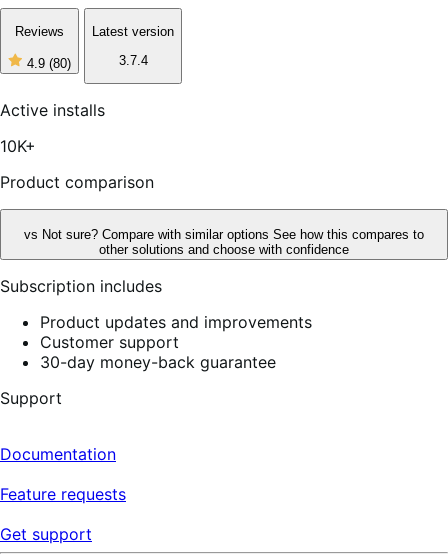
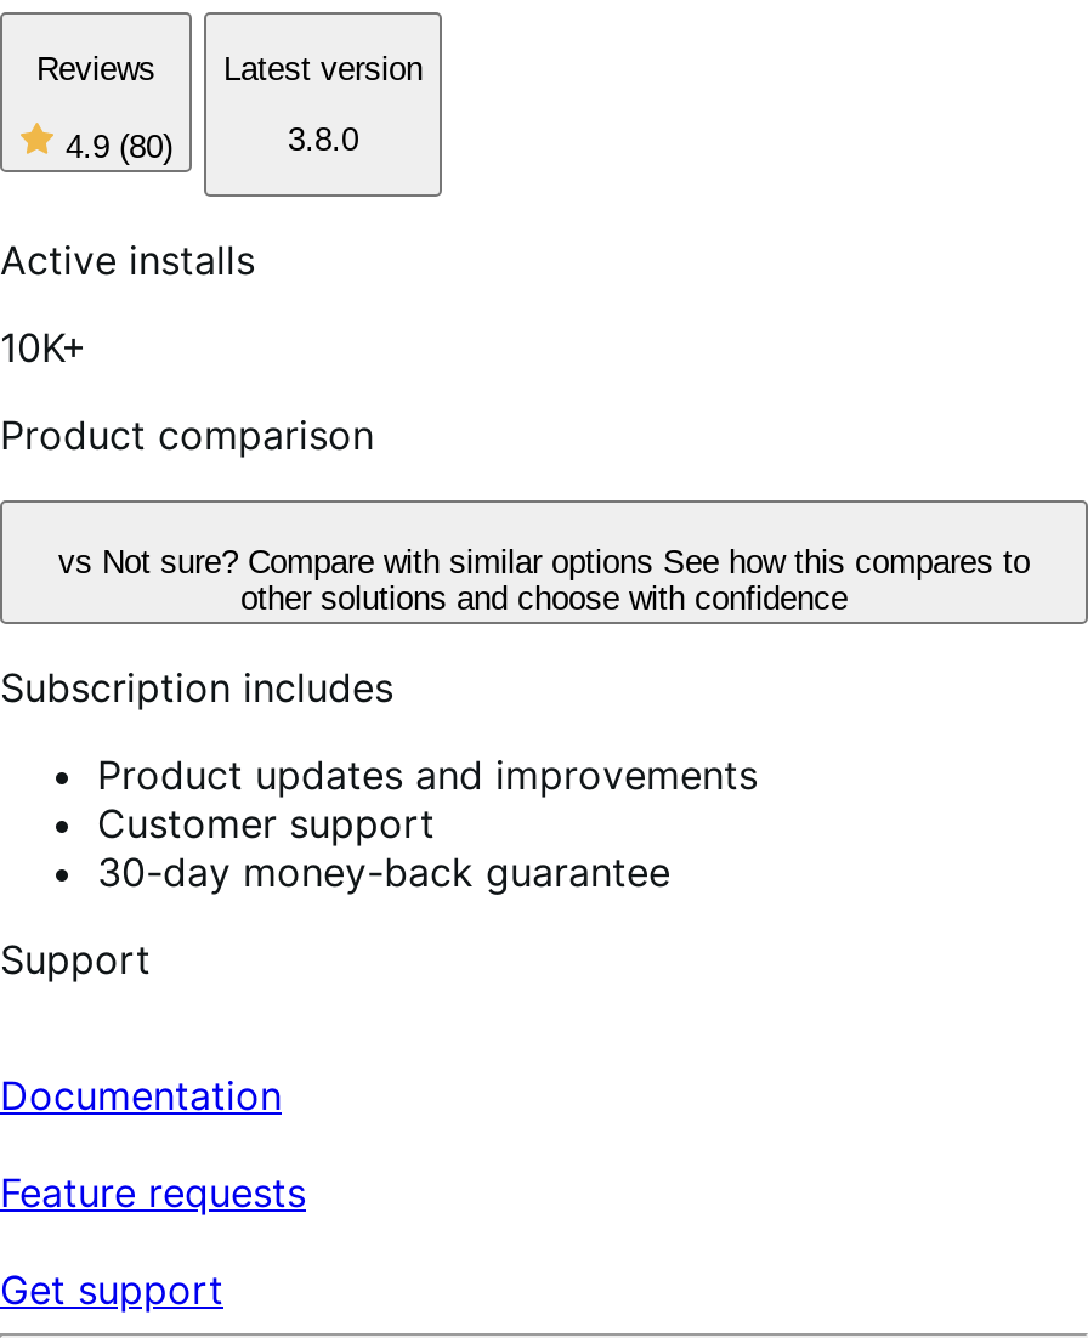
- 3.7.4
+ 3.8.0
